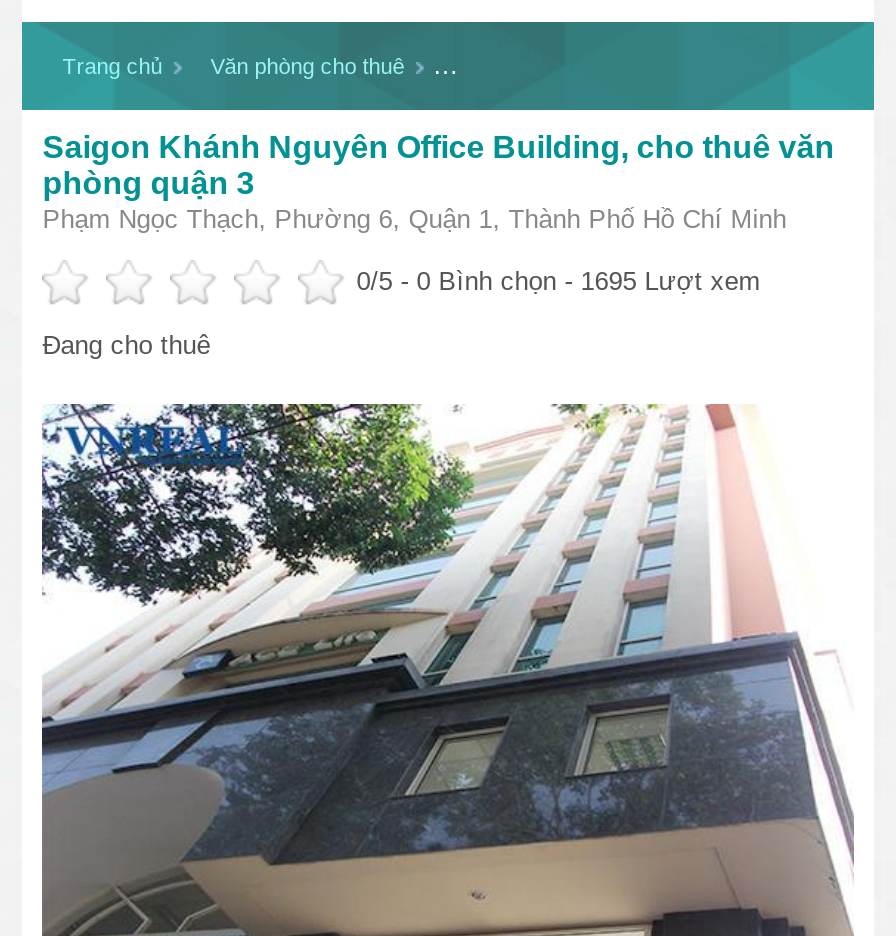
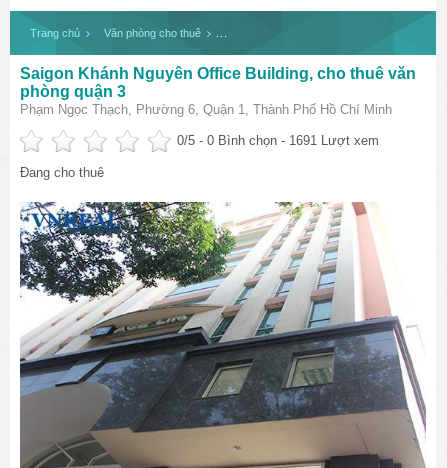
- 0/5 - 0 Bình chọn - 1695 Lượt xem
+ 0/5 - 0 Bình chọn - 1691 Lượt xem
